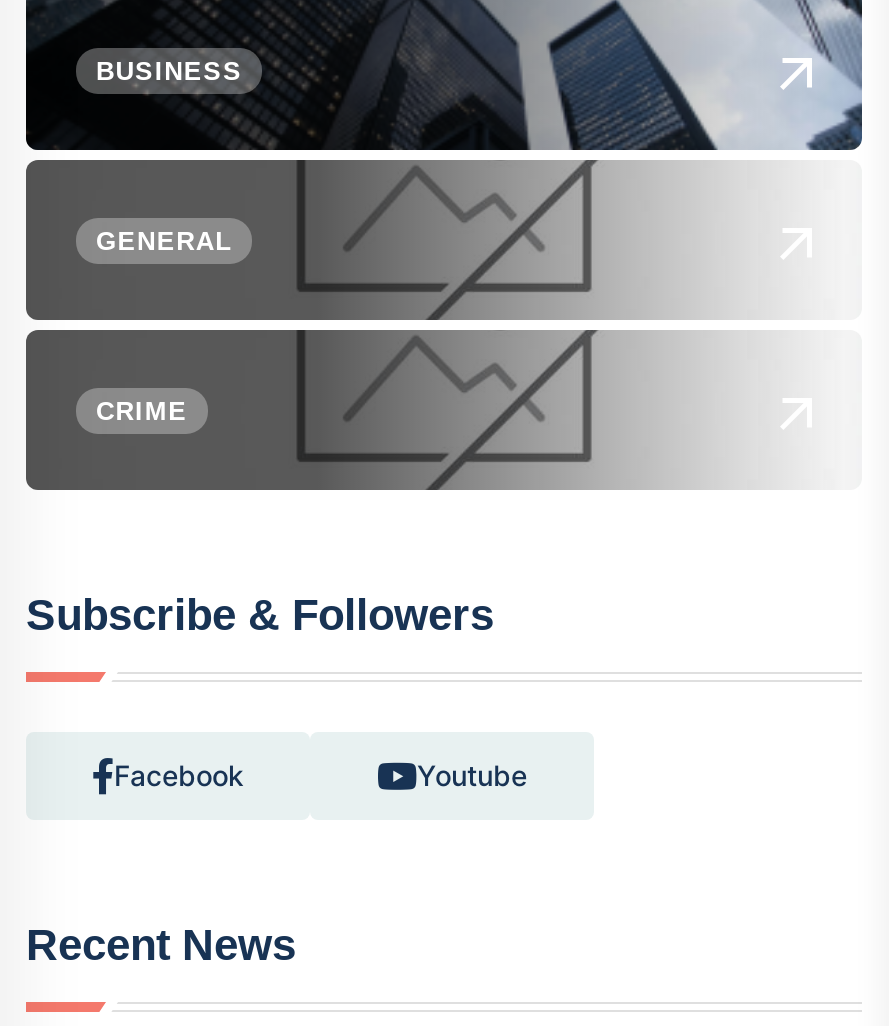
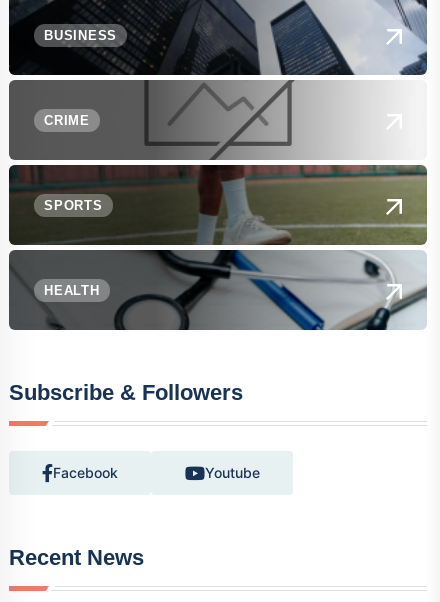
- GENERAL

moved up: CRIME

+ [image]
+ SPORTS

+ HEALTH
